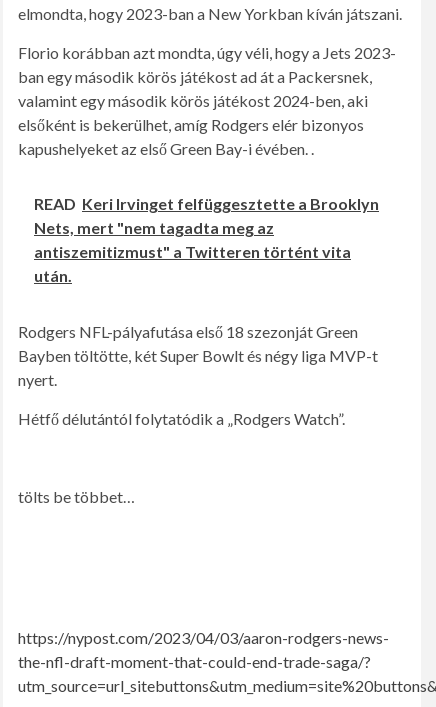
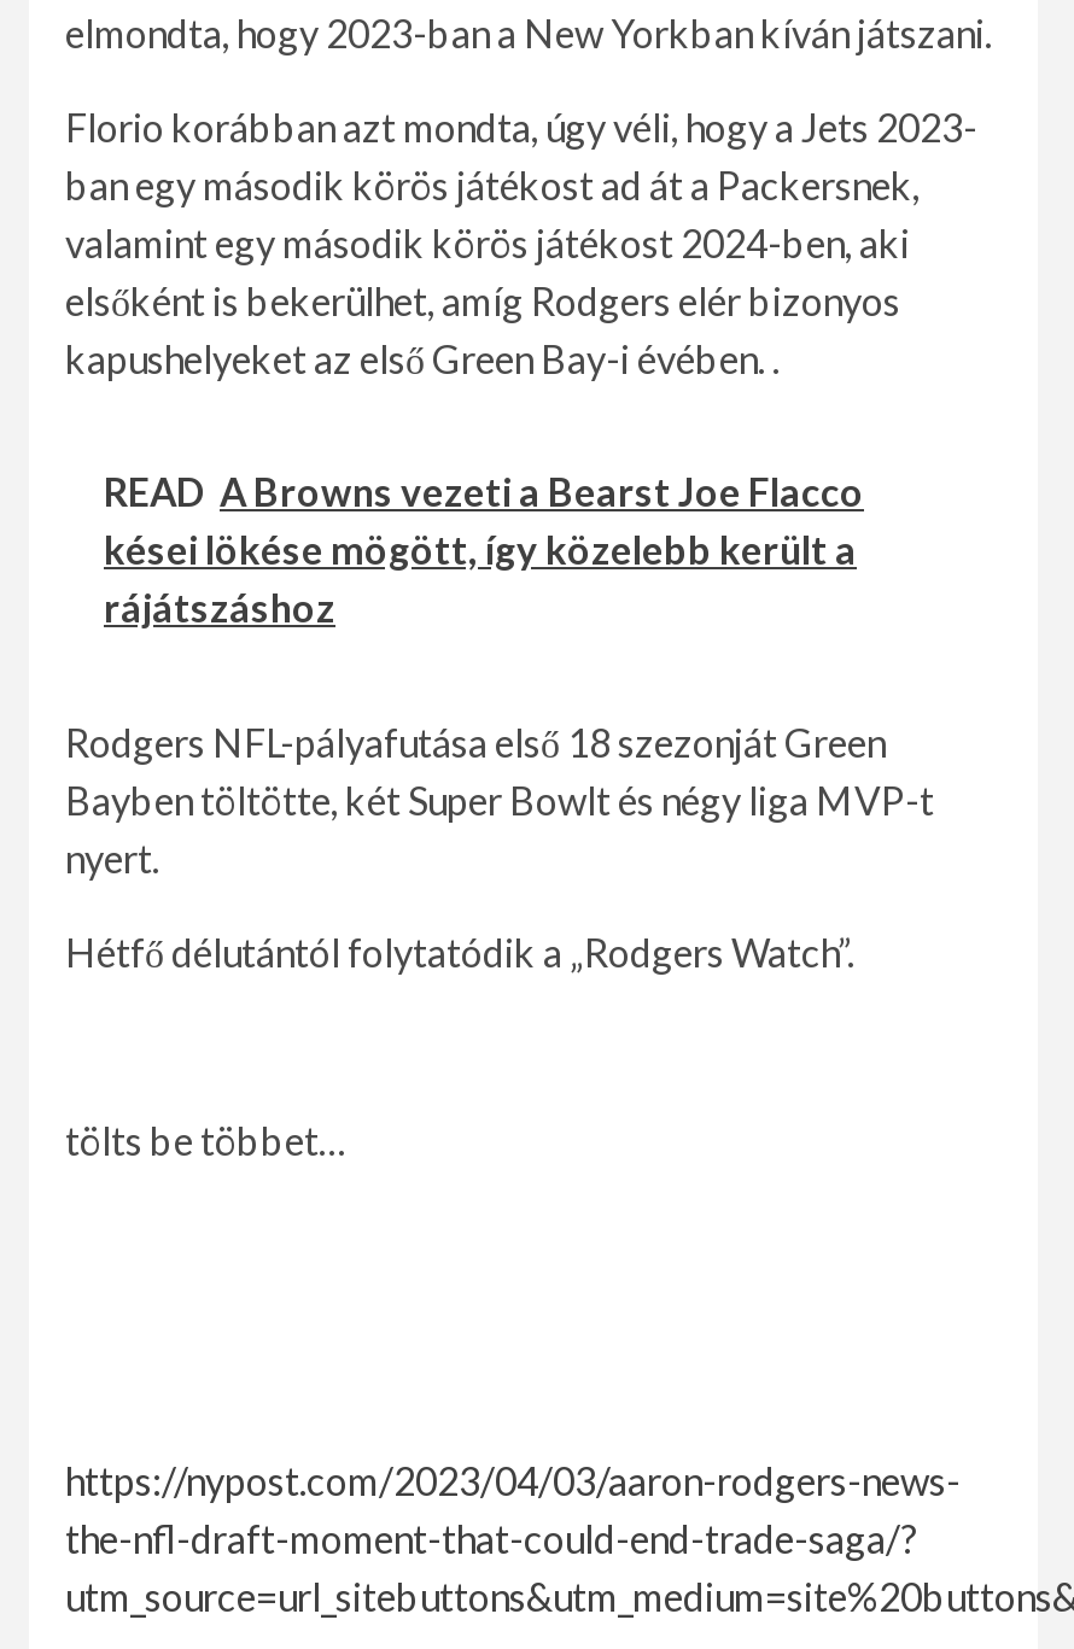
- READ Keri Irvinget felfüggesztette a Brooklyn
- Nets, mert "nem tagadta meg az
- antiszemitizmust" a Twitteren történt vita
- után.
+ READ A Browns vezeti a Bearst Joe Flacco
+ kései lökése mögött, így közelebb került a
+ rájátszáshoz
